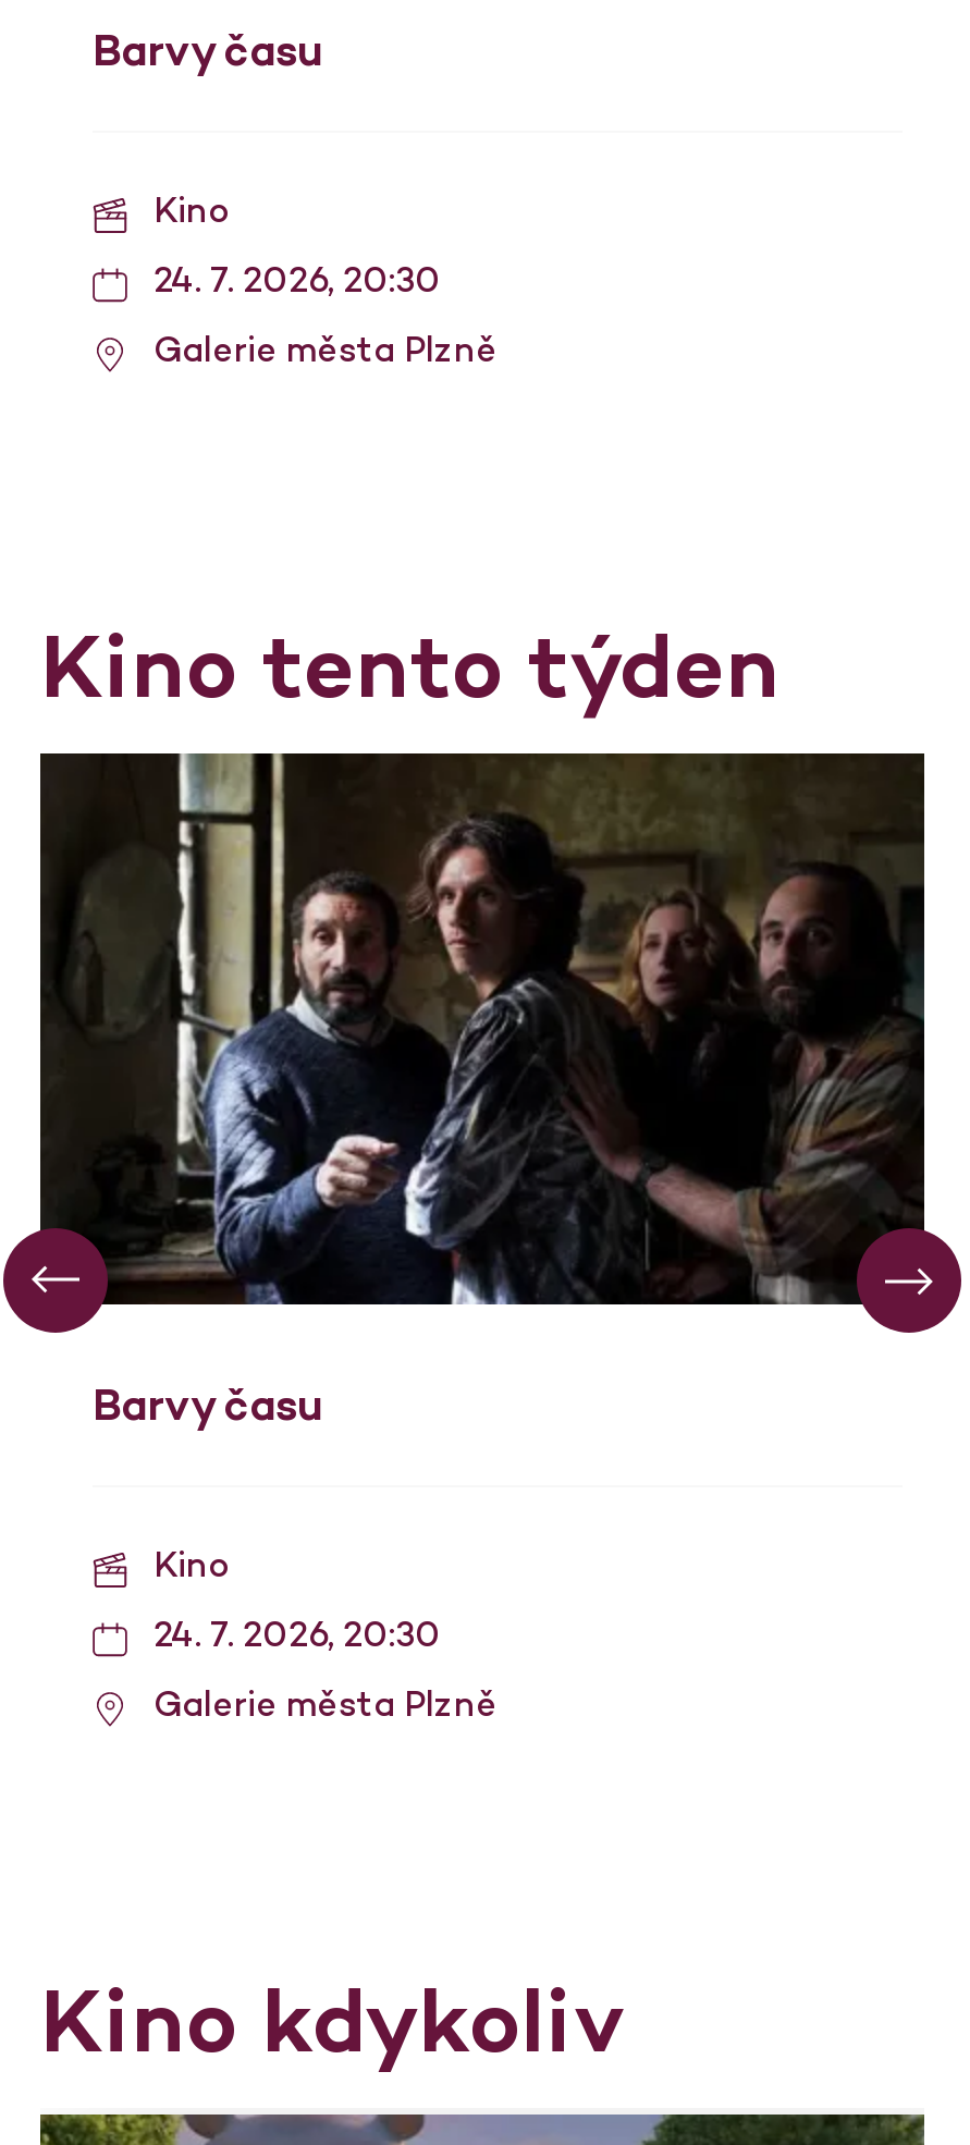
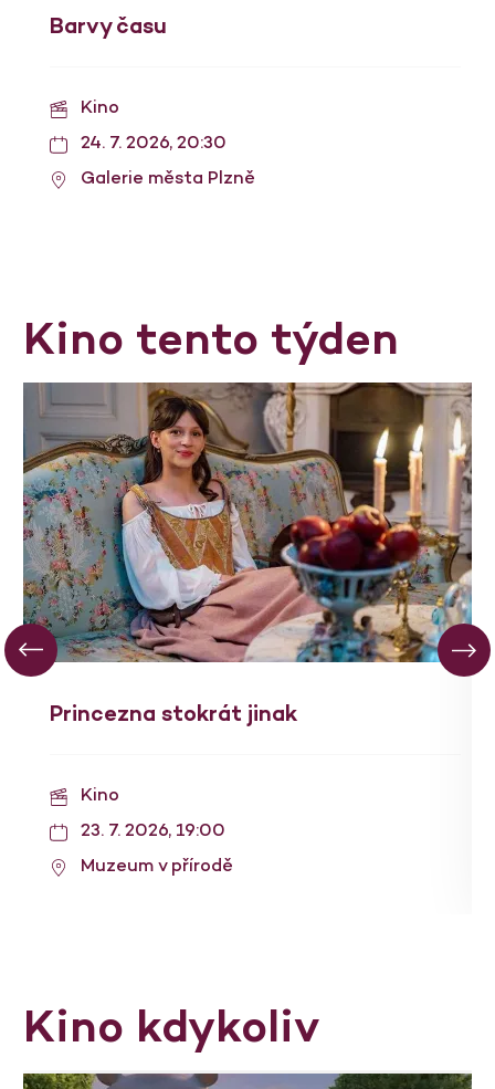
- [image]
- Barvy času
+ [image]
+ Princezna stokrát jinak

- 24. 7. 2026, 20:30
+ 23. 7. 2026, 19:00

- Galerie města Plzně
+ Muzeum v přírodě
